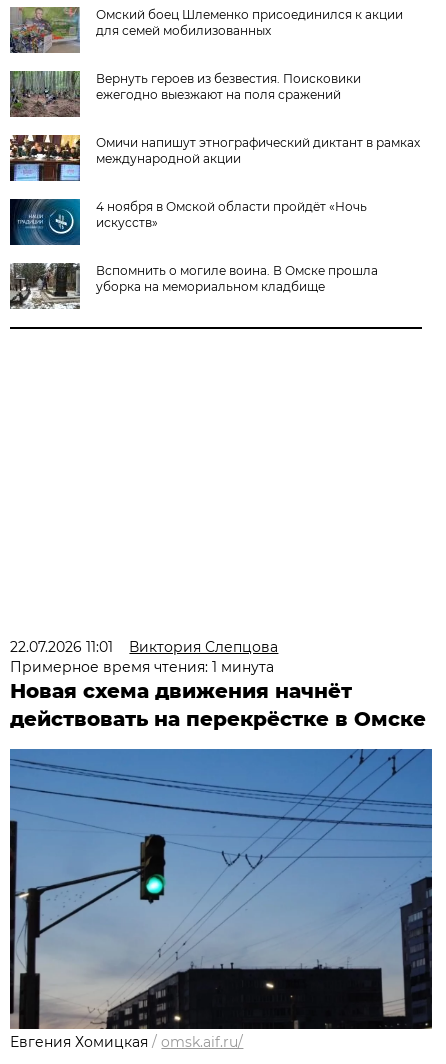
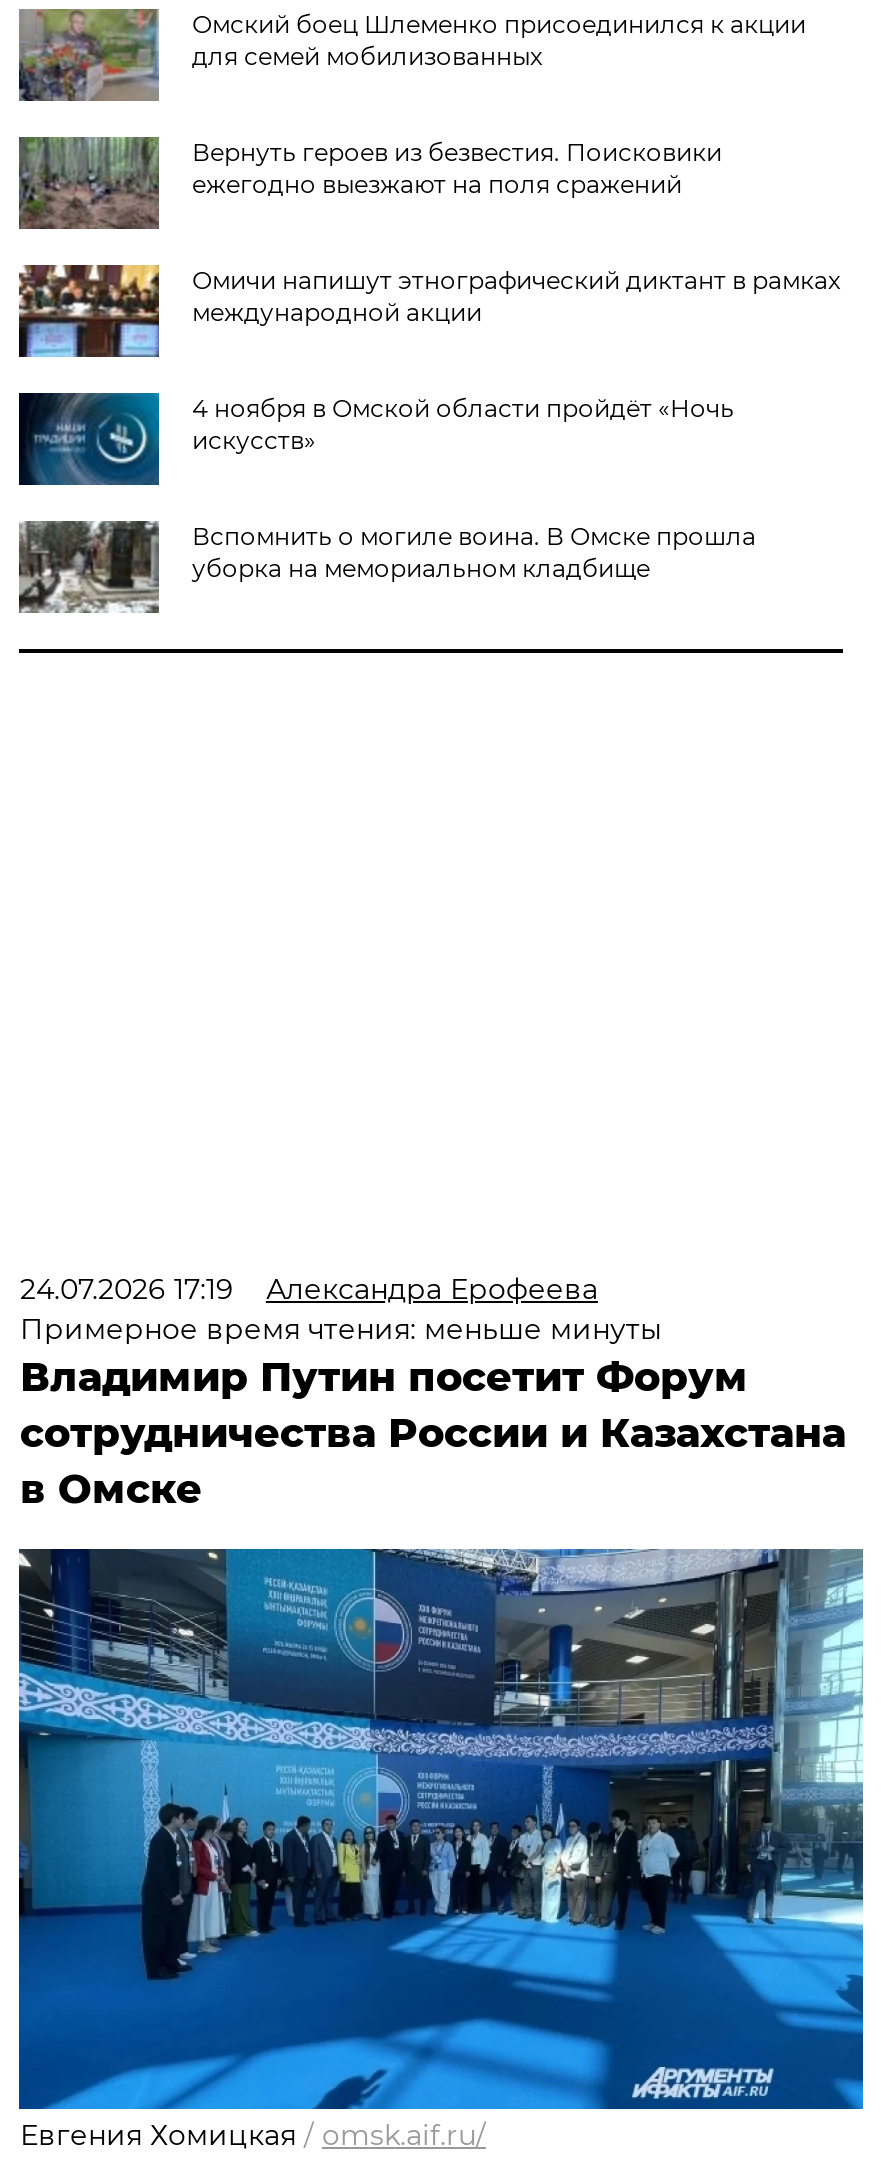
- 22.07.2026 11:01
- Виктория Слепцова
- Примерное время чтения: 1 минута
- Новая схема движения начнёт
- действовать на перекрёстке в Омске
+ 24.07.2026 17:19
+ Александра Ерофеева
+ Примерное время чтения: меньше минуты
+ Владимир Путин посетит Форум
+ сотрудничества России и Казахстана
+ в Омске

- [image]
+ [image]
